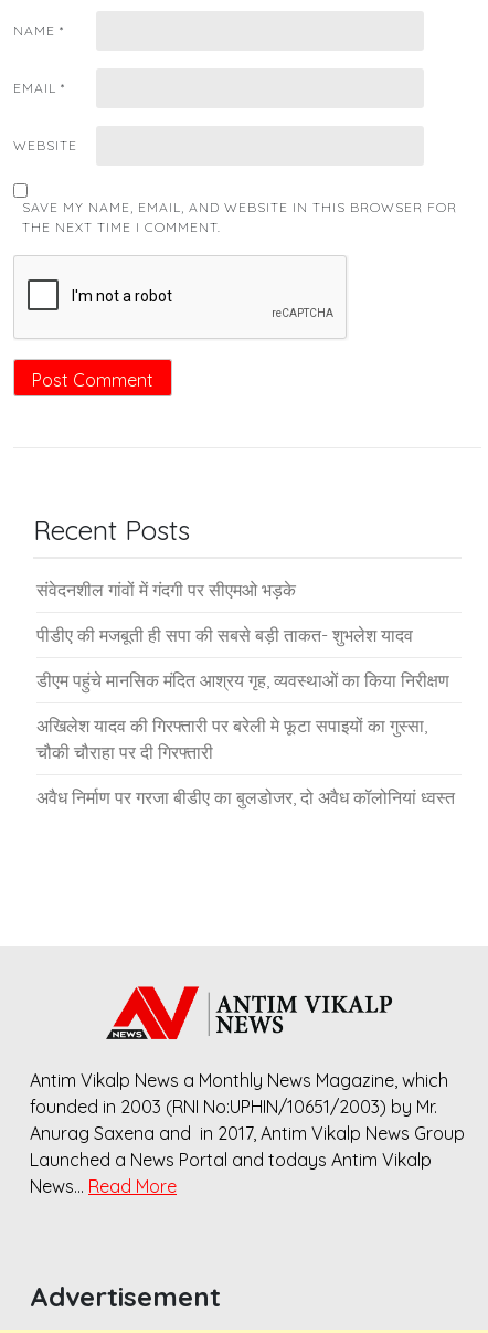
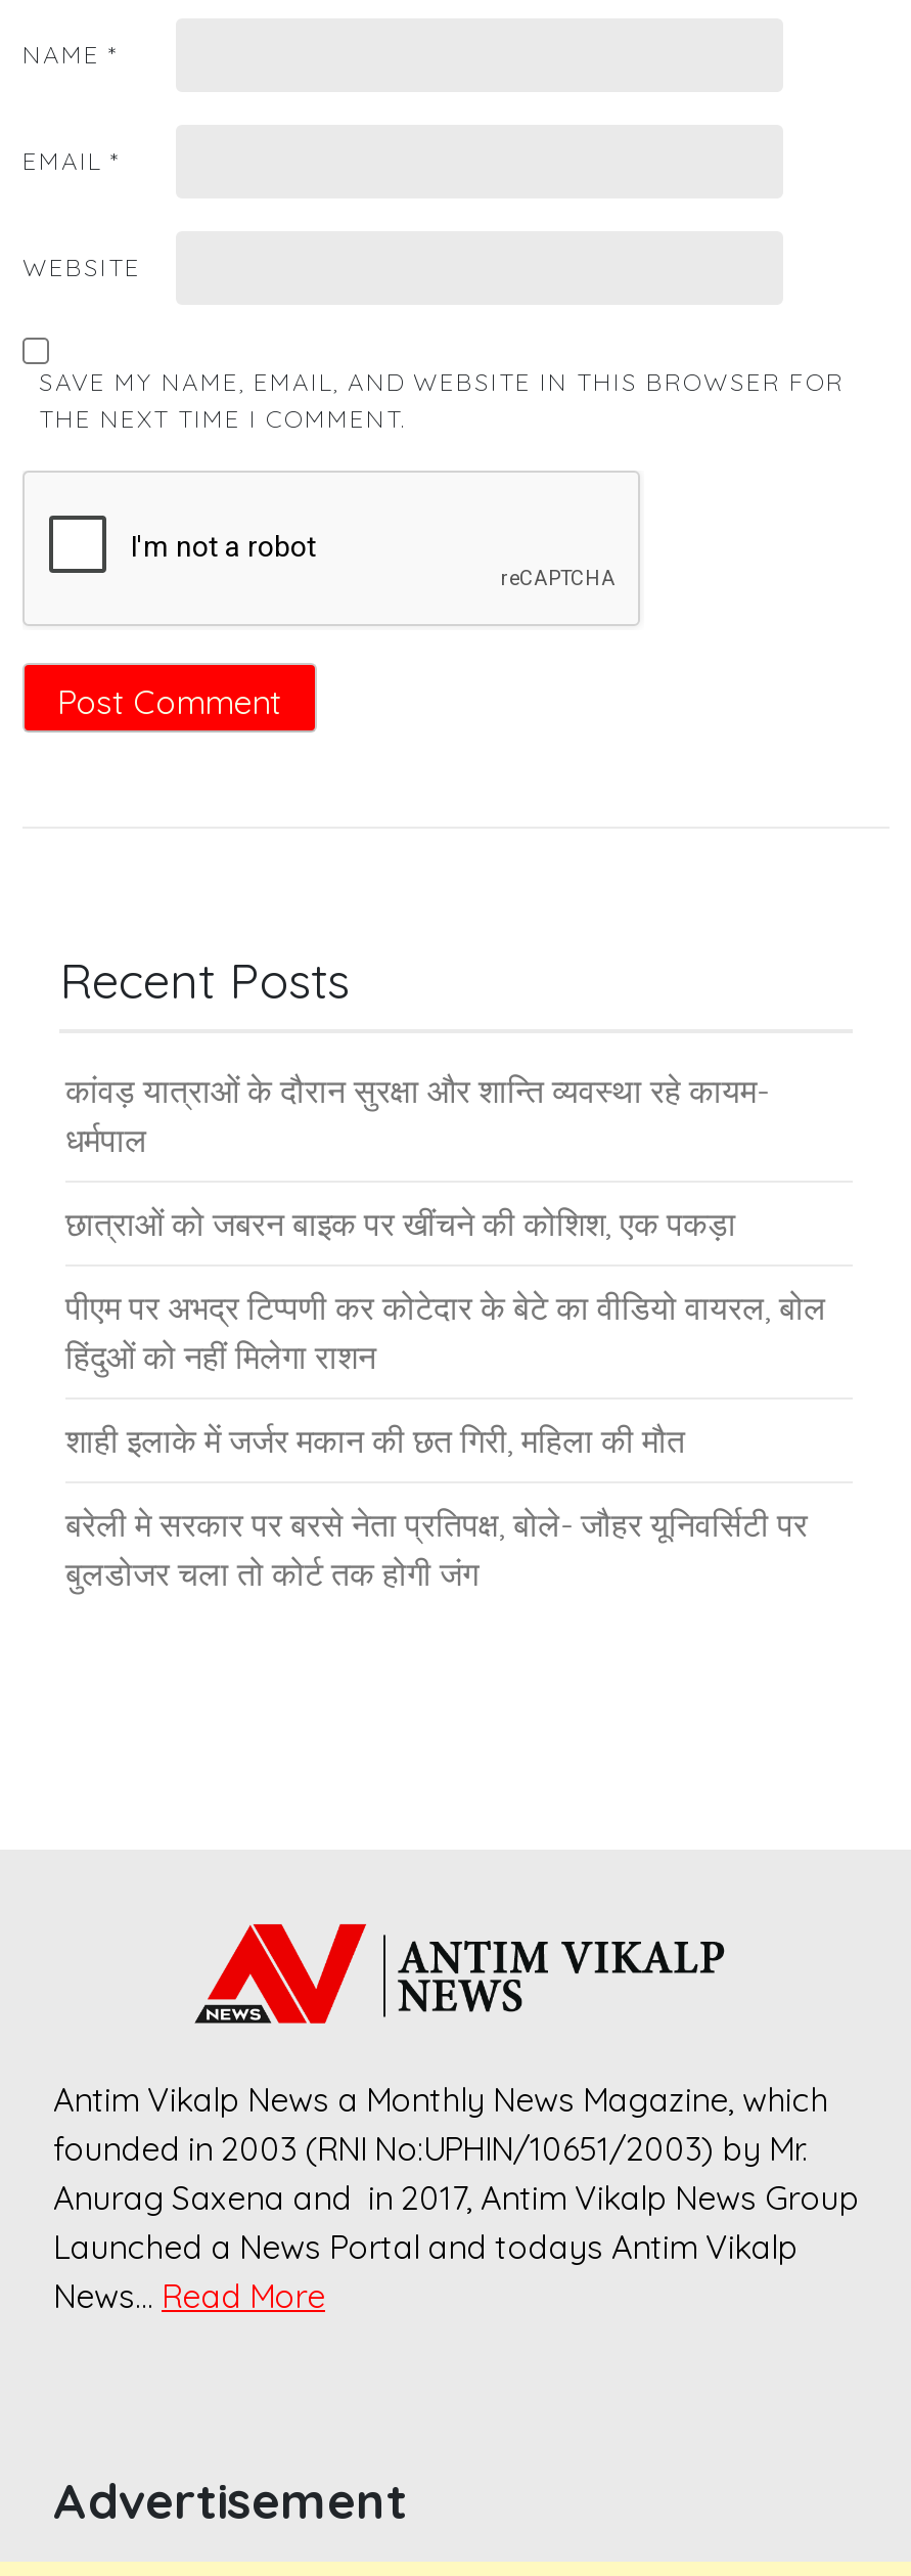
- संवेदनशील गांवों में गंदगी पर सीएमओ भड़के
+ कांवड़ यात्राओं के दौरान सुरक्षा और शान्ति व्यवस्था रहे कायम-
+ धर्मपाल

- पीडीए की मजबूती ही सपा की सबसे बड़ी ताकत- शुभलेश यादव
+ छात्राओं को जबरन बाइक पर खींचने की कोशिश, एक पकड़ा

- डीएम पहुंचे मानसिक मंदित आश्रय गृह, व्यवस्थाओं का किया निरीक्षण
+ पीएम पर अभद्र टिप्पणी कर कोटेदार के बेटे का वीडियो वायरल, बोल
+ हिंदुओं को नहीं मिलेगा राशन

- अखिलेश यादव की गिरफ्तारी पर बरेली मे फूटा सपाइयों का गुस्सा,
- चौकी चौराहा पर दी गिरफ्तारी
+ शाही इलाके में जर्जर मकान की छत गिरी, महिला की मौत

- अवैध निर्माण पर गरजा बीडीए का बुलडोजर, दो अवैध कॉलोनियां ध्वस्त
+ बरेली मे सरकार पर बरसे नेता प्रतिपक्ष, बोले- जौहर यूनिवर्सिटी पर
+ बुलडोजर चला तो कोर्ट तक होगी जंग
